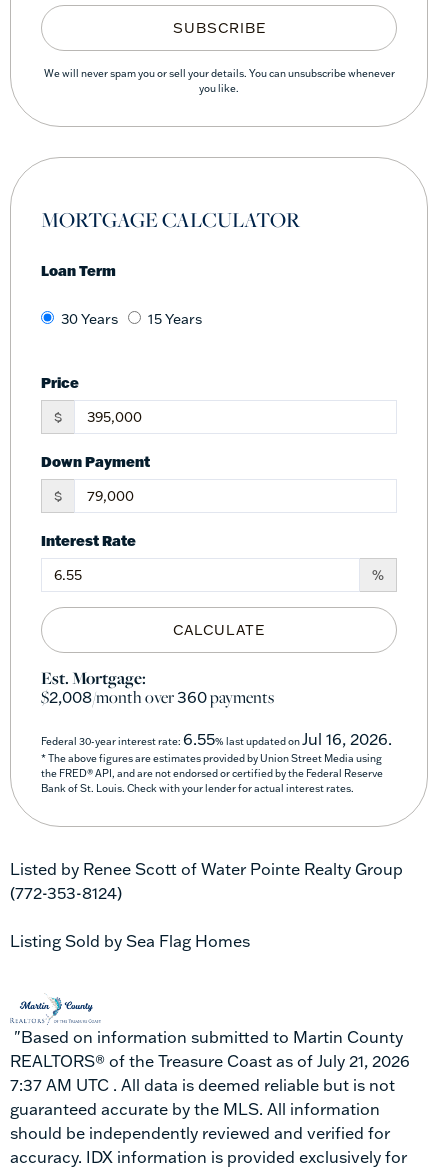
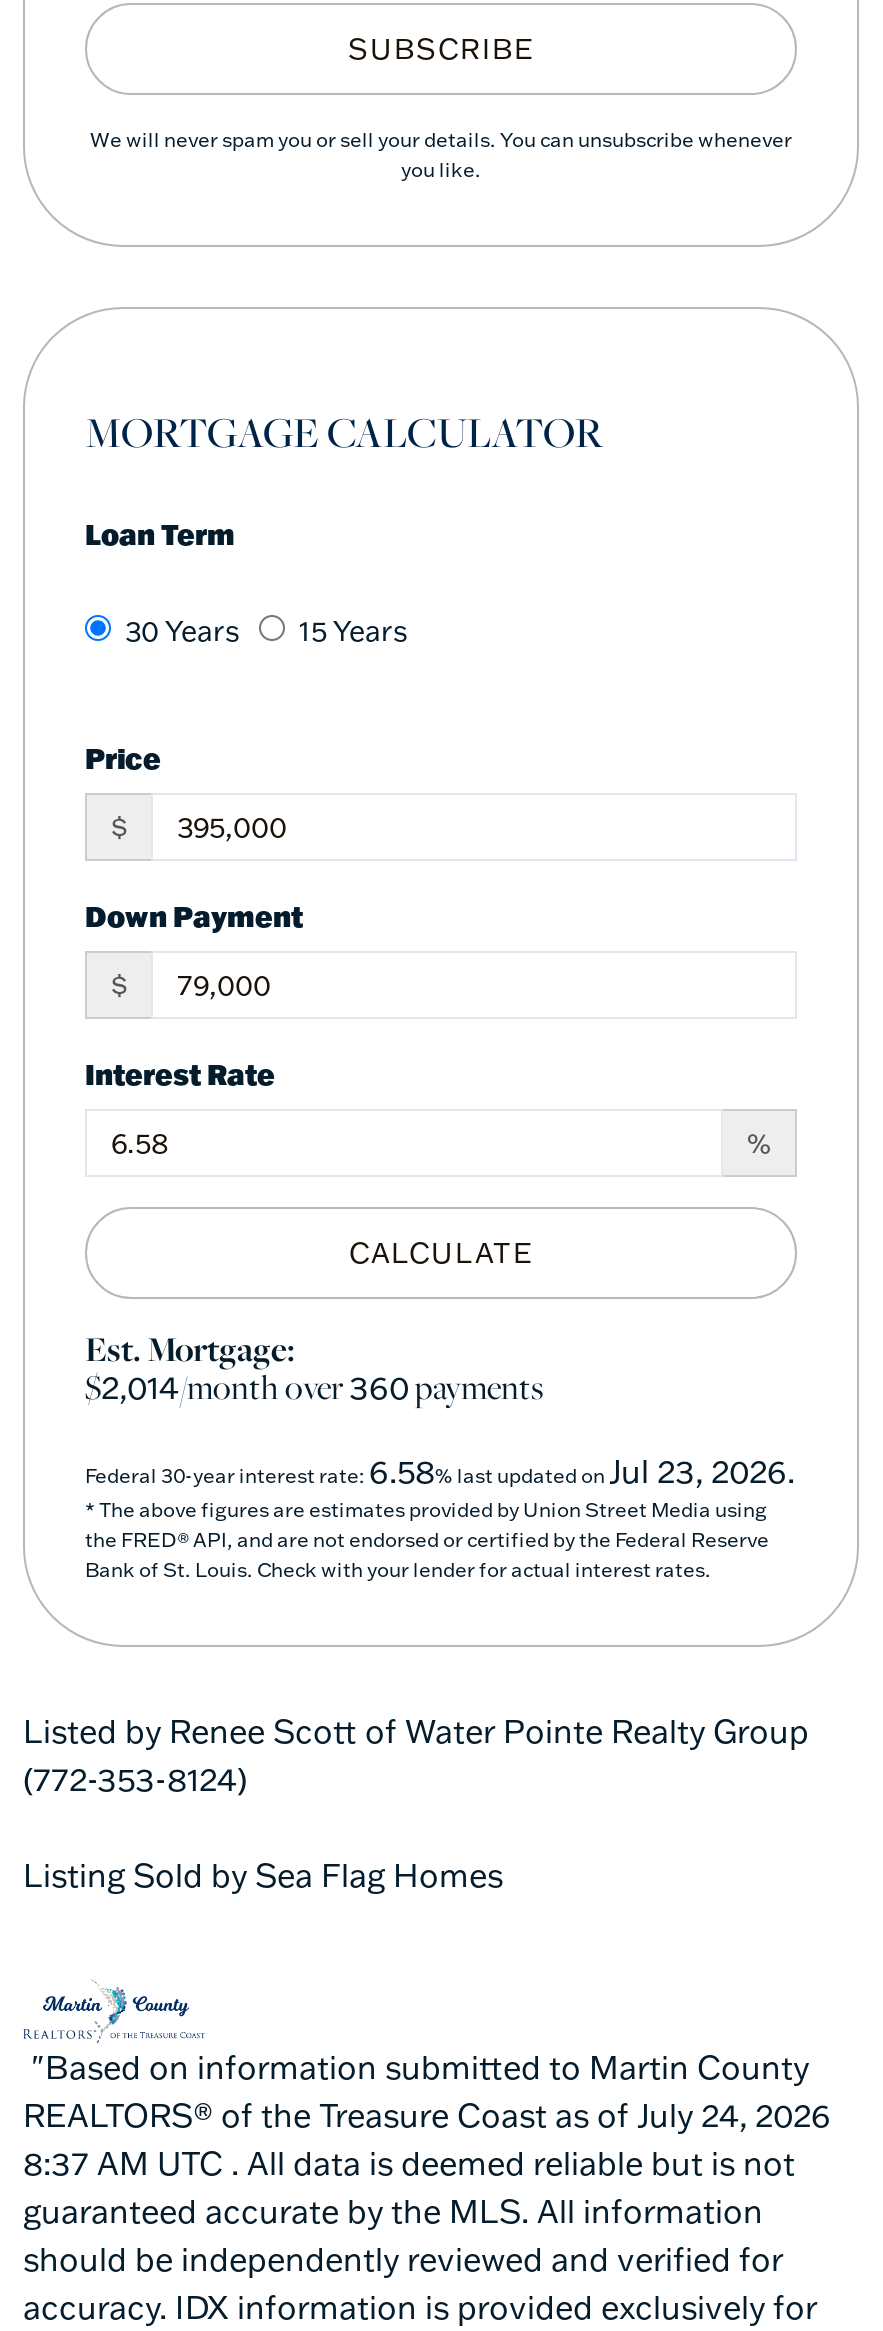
- $2,008/month over360payments
+ $2,014/month over360payments

- Federal 30-year interest rate: 6.55% last updated on Jul 16, 2026.
+ Federal 30-year interest rate: 6.58% last updated on Jul 23, 2026.

- REALTORS® of the Treasure Coast as of July 21, 2026
+ REALTORS® of the Treasure Coast as of July 24, 2026

- 7:37 AM UTC . All data is deemed reliable but is not
+ 8:37 AM UTC . All data is deemed reliable but is not
